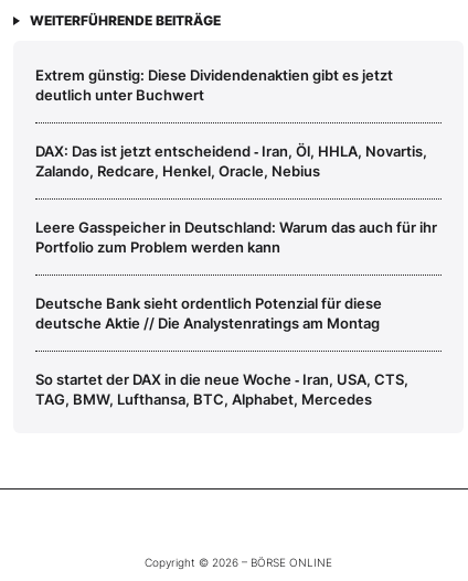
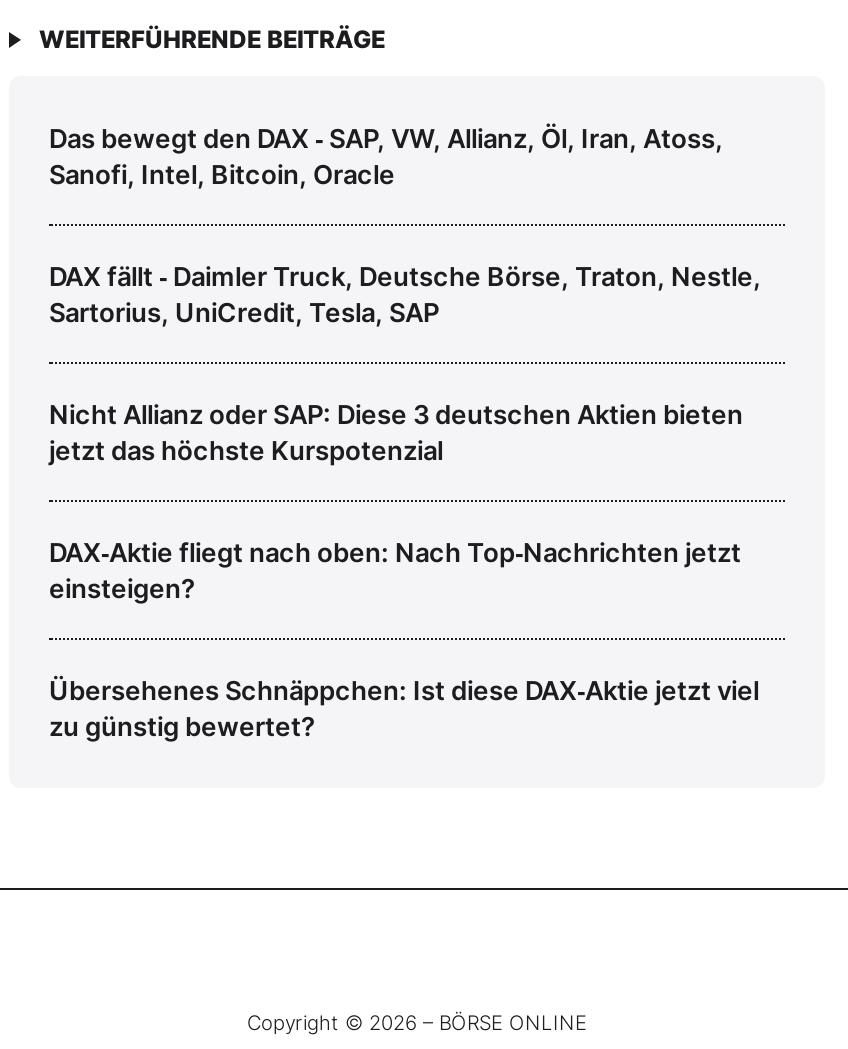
- Extrem günstig: Diese Dividendenaktien gibt es jetzt
- deutlich unter Buchwert
+ Das bewegt den DAX ‑ SAP, VW, Allianz, Öl, Iran, Atoss,
+ Sanofi, Intel, Bitcoin, Oracle

- DAX: Das ist jetzt entscheidend ‑ Iran, Öl, HHLA, Novartis,
- Zalando, Redcare, Henkel, Oracle, Nebius
+ DAX fällt ‑ Daimler Truck, Deutsche Börse, Traton, Nestle,
+ Sartorius, UniCredit, Tesla, SAP

- Leere Gasspeicher in Deutschland: Warum das auch für ihr
- Portfolio zum Problem werden kann
+ Nicht Allianz oder SAP: Diese 3 deutschen Aktien bieten
+ jetzt das höchste Kurspotenzial

- Deutsche Bank sieht ordentlich Potenzial für diese
- deutsche Aktie // Die Analystenratings am Montag
+ DAX‑Aktie fliegt nach oben: Nach Top‑Nachrichten jetzt
+ einsteigen?

- So startet der DAX in die neue Woche ‑ Iran, USA, CTS,
- TAG, BMW, Lufthansa, BTC, Alphabet, Mercedes
+ Übersehenes Schnäppchen: Ist diese DAX‑Aktie jetzt viel
+ zu günstig bewertet?
